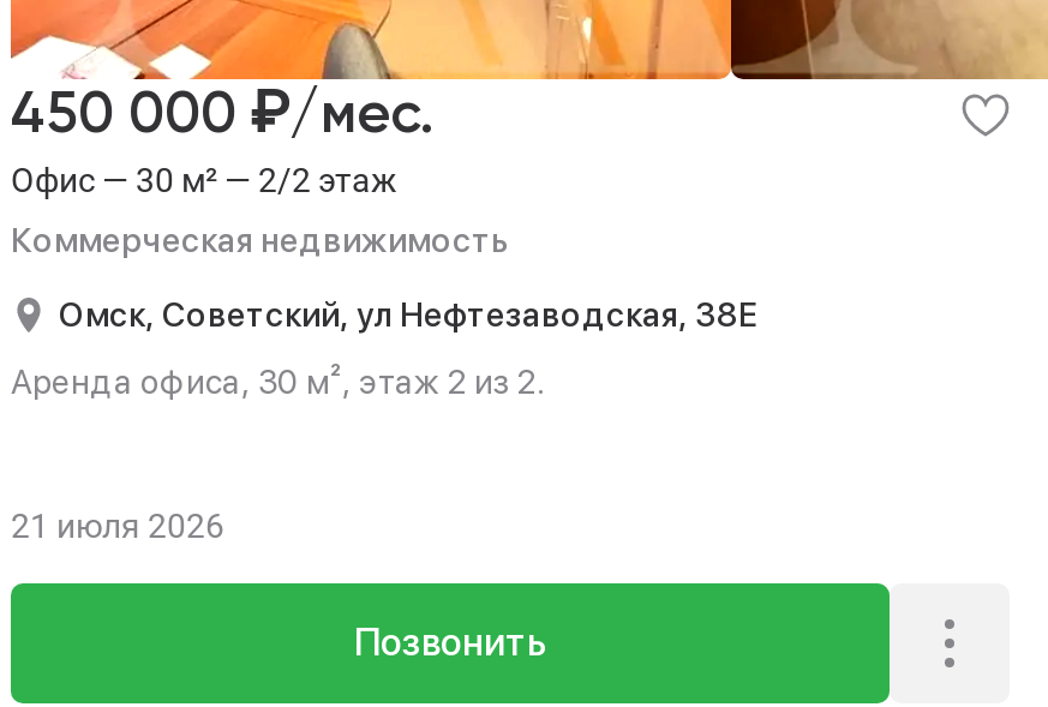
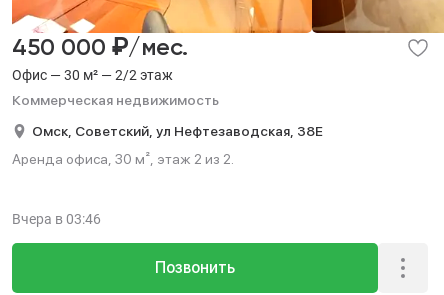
- 21 июля 2026
+ Вчера в 03:46
